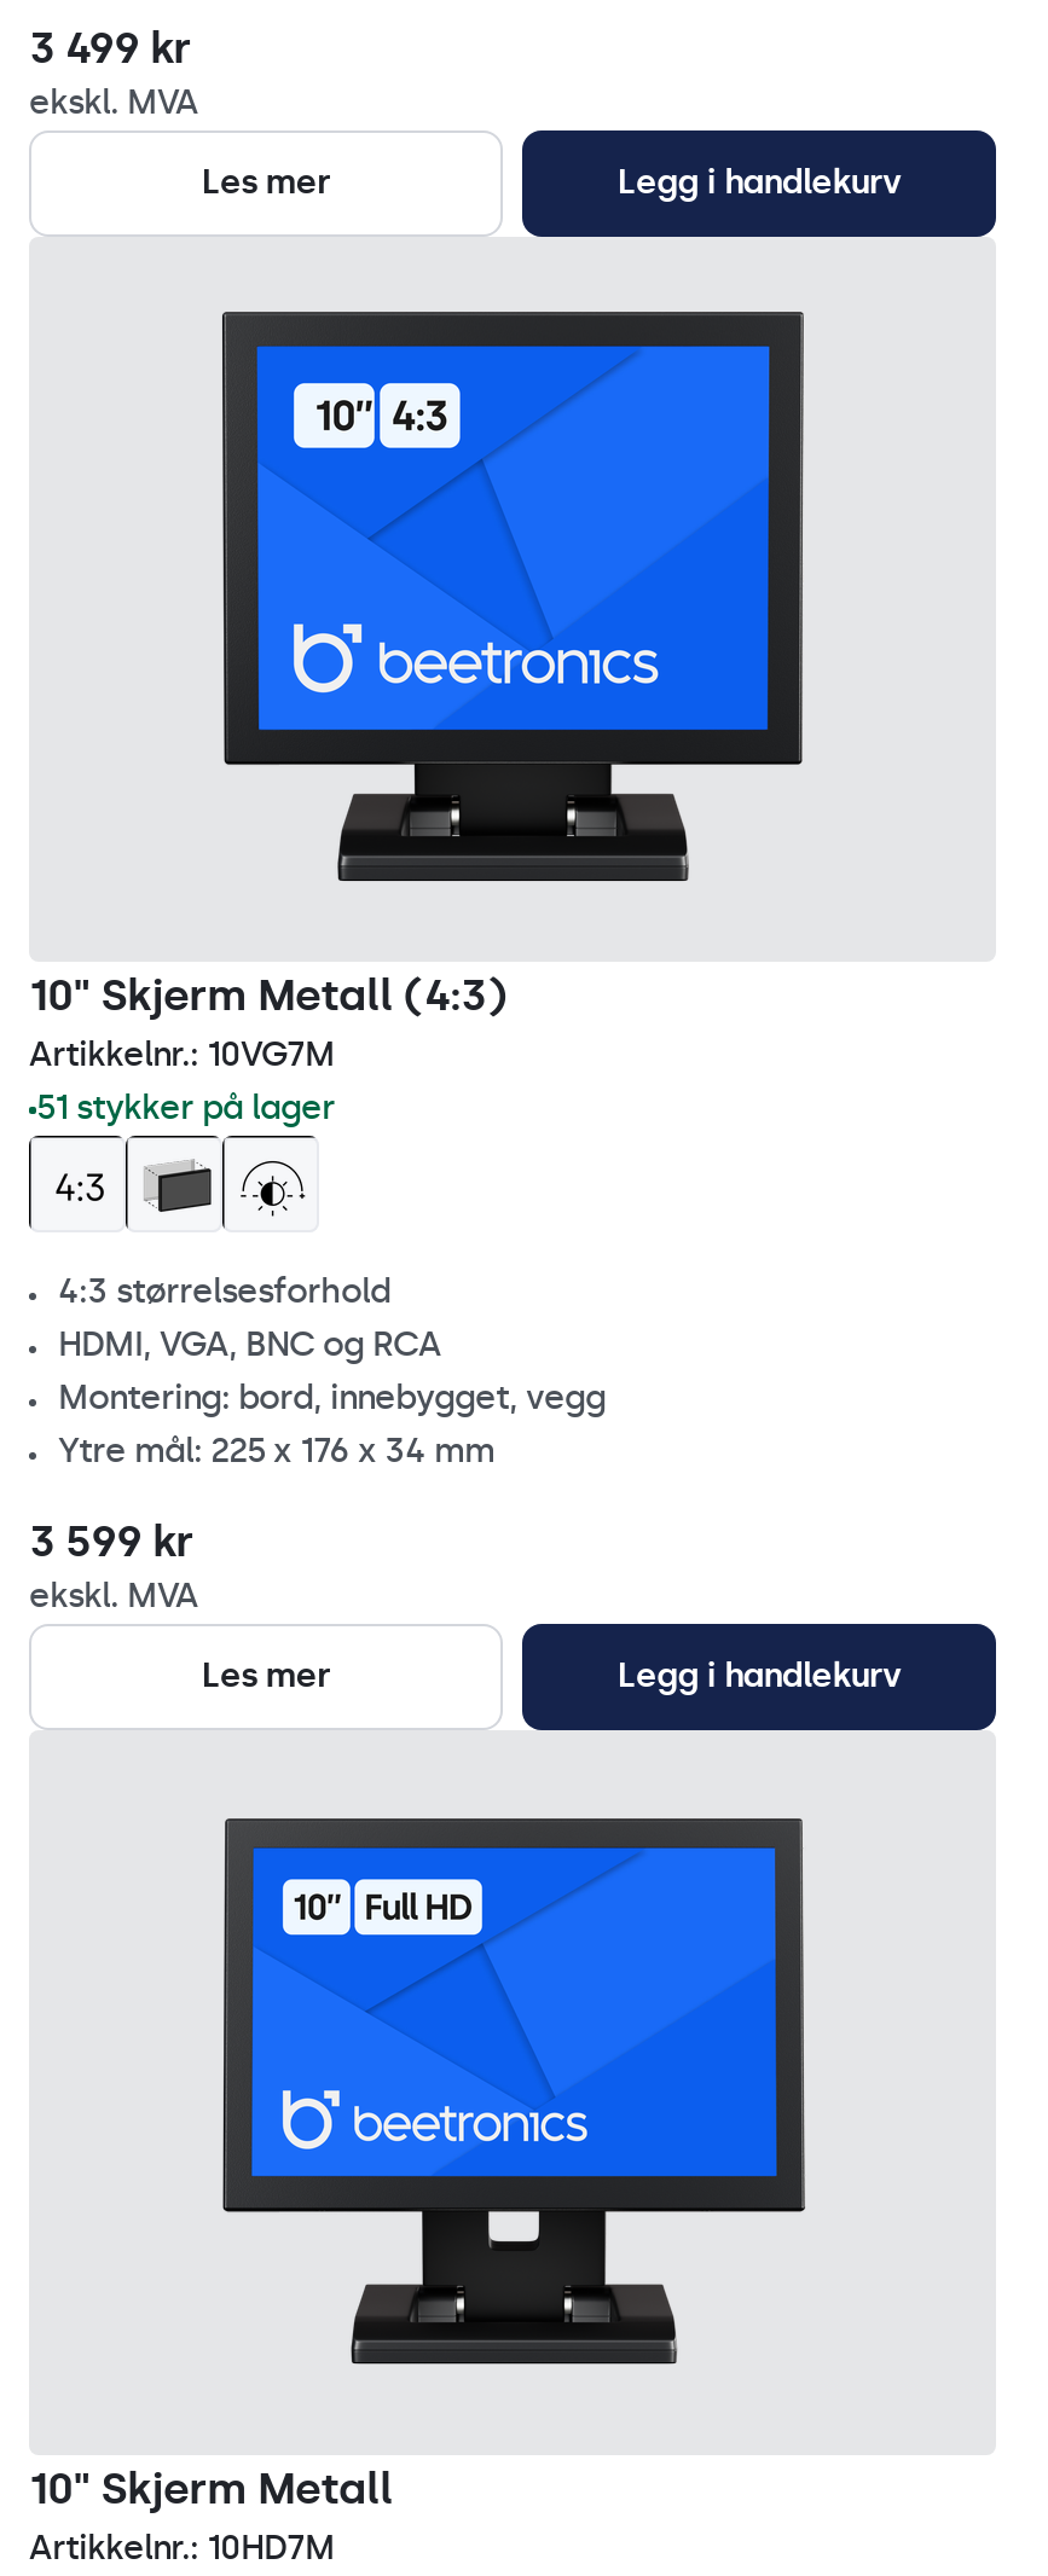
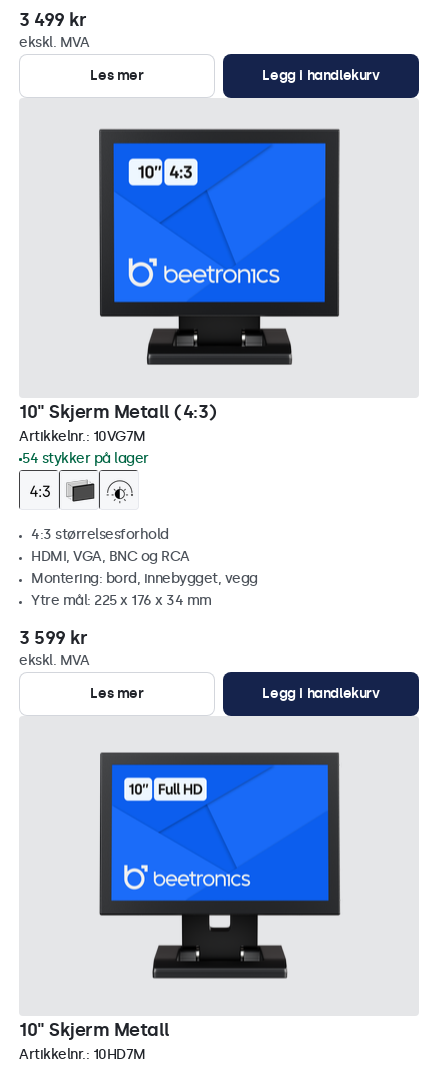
- 51 stykker på lager
+ 54 stykker på lager
